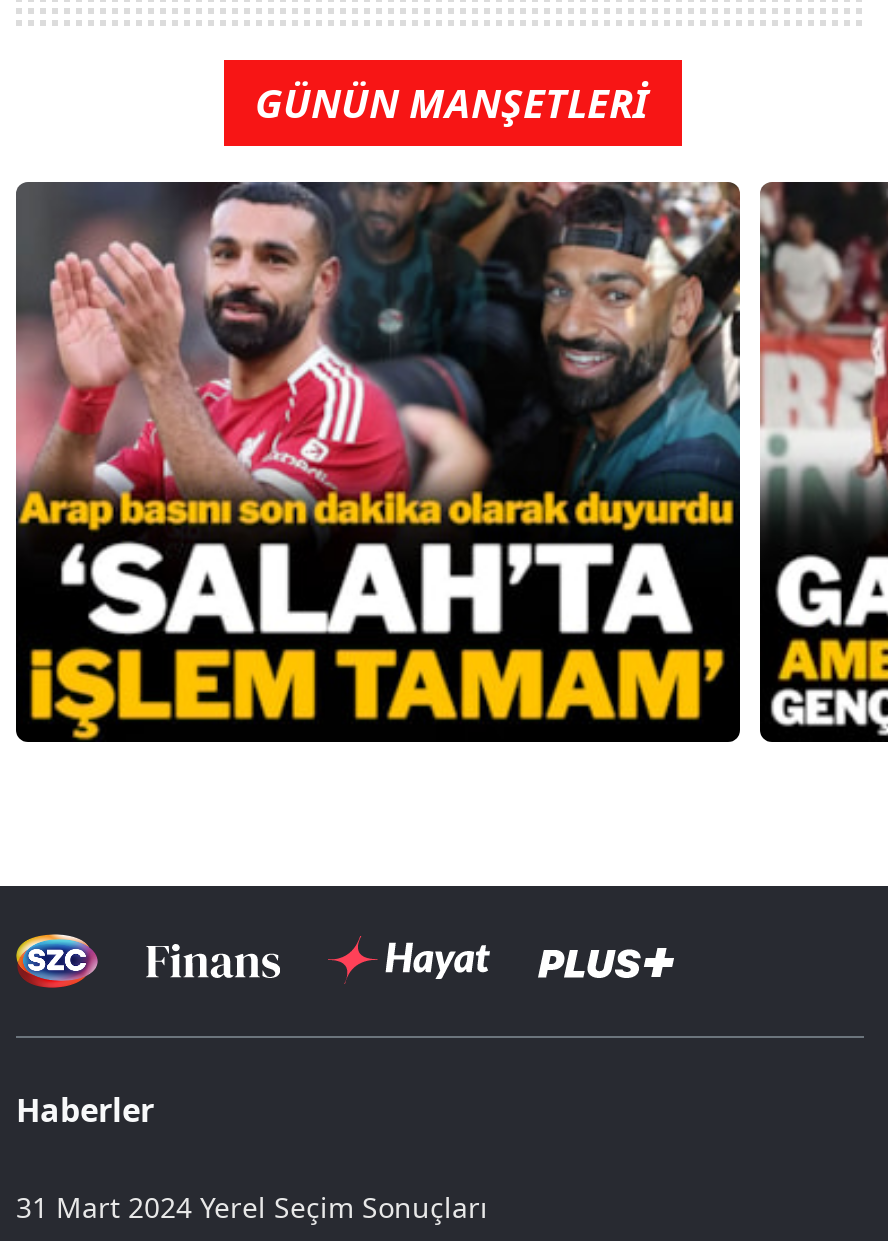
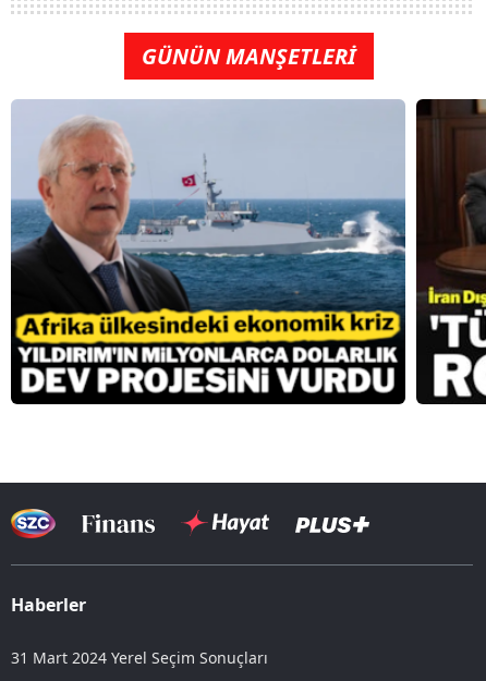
- [image]
+ [image]

- [image]
+ [image]
